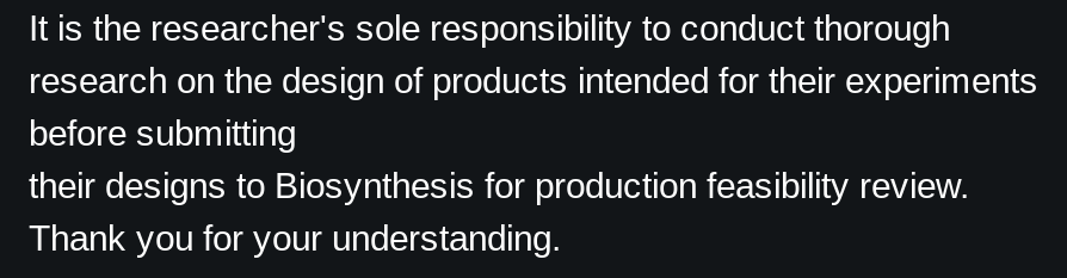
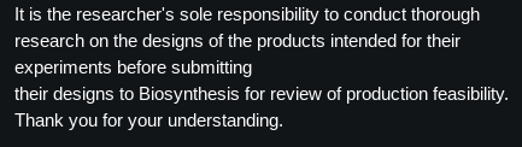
- research on the design of products intended for their experiments
- before submitting
- their designs to Biosynthesis for production feasibility review.
+ research on the designs of the products intended for their
+ experiments before submitting
+ their designs to Biosynthesis for review of production feasibility.
